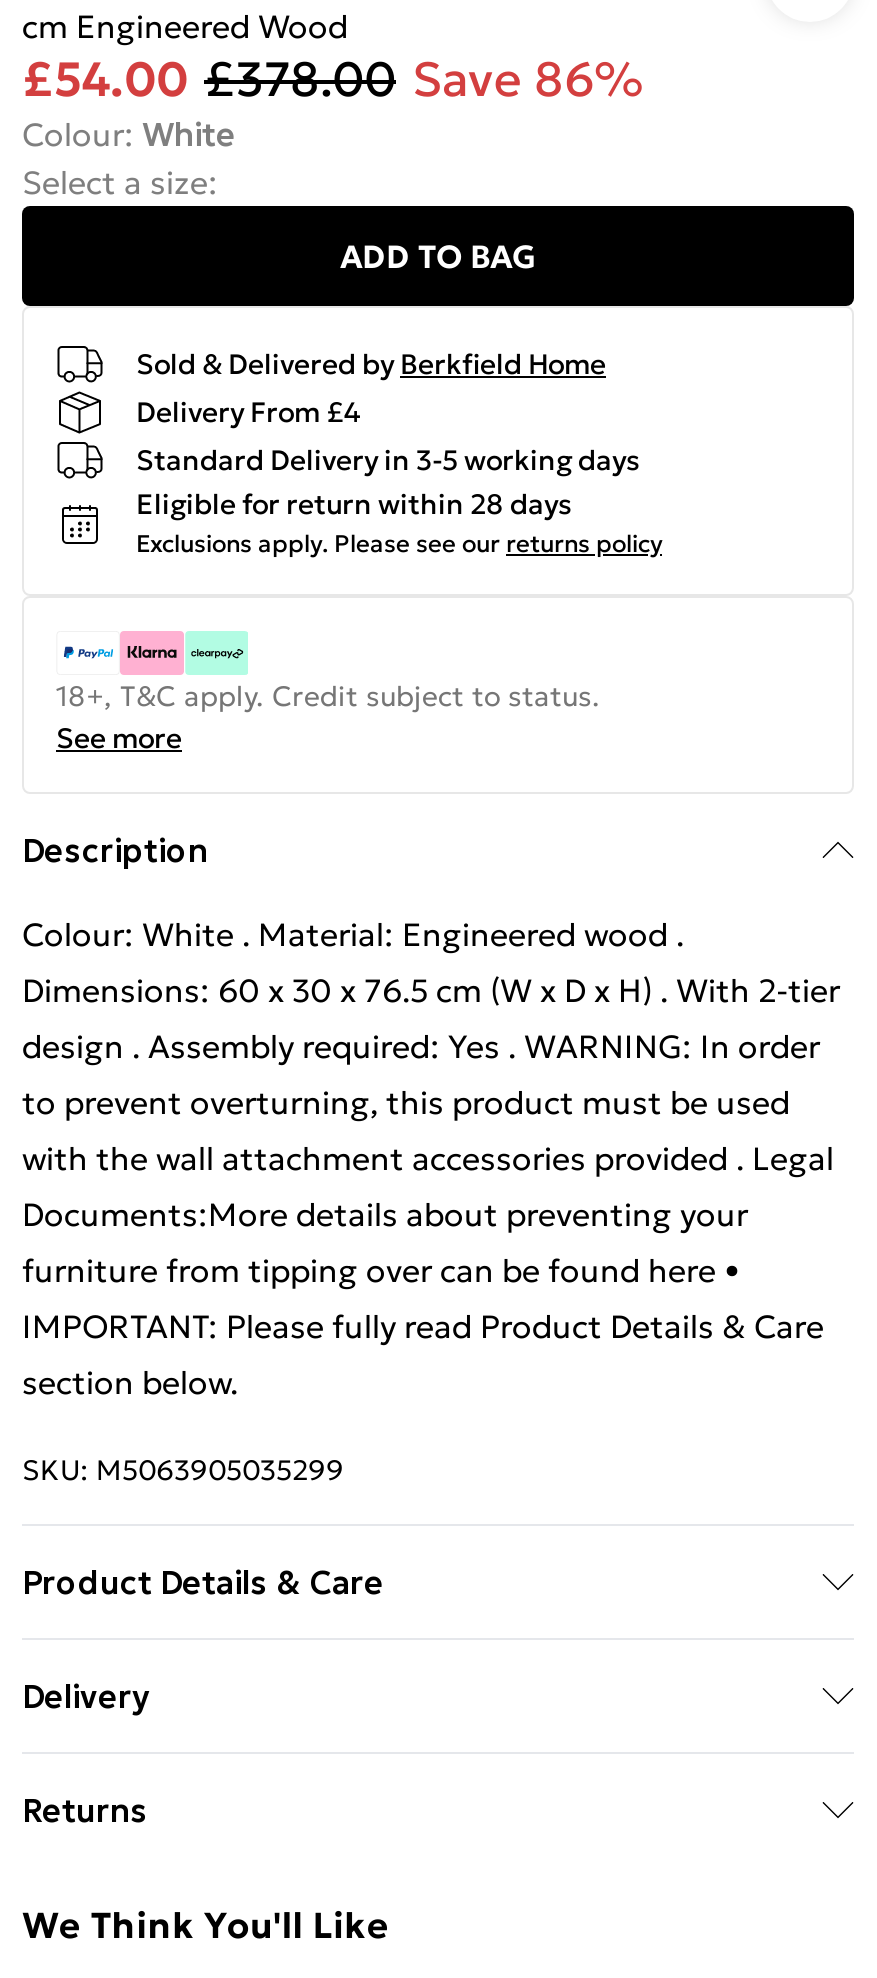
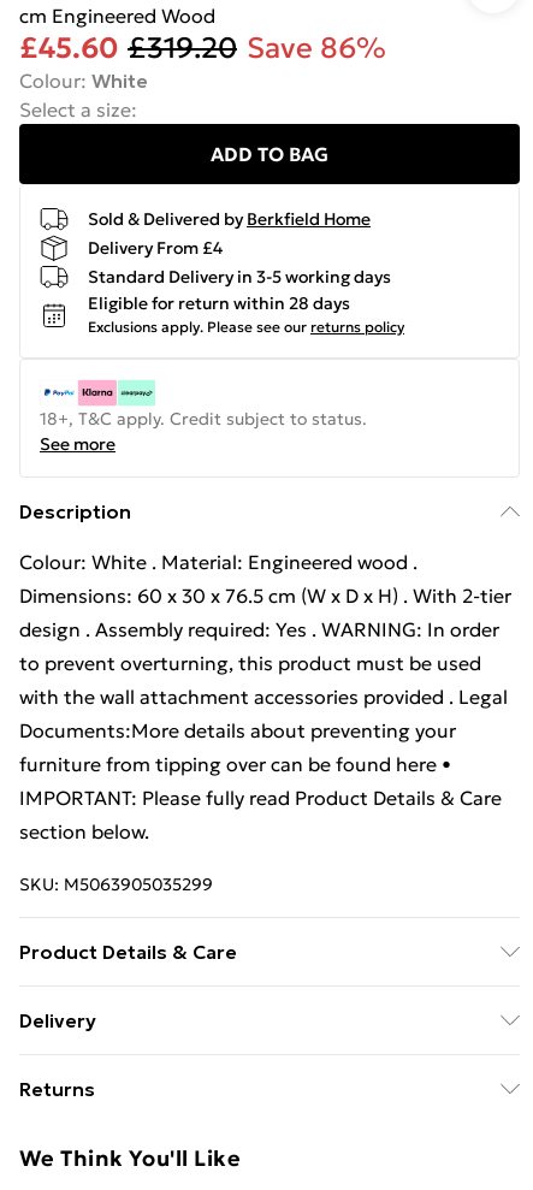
- £54.00 £378.00 Save 86%
+ £45.60 £319.20 Save 86%
